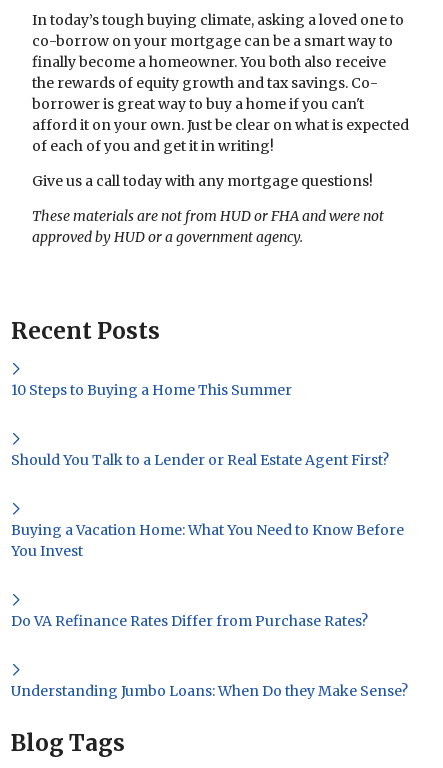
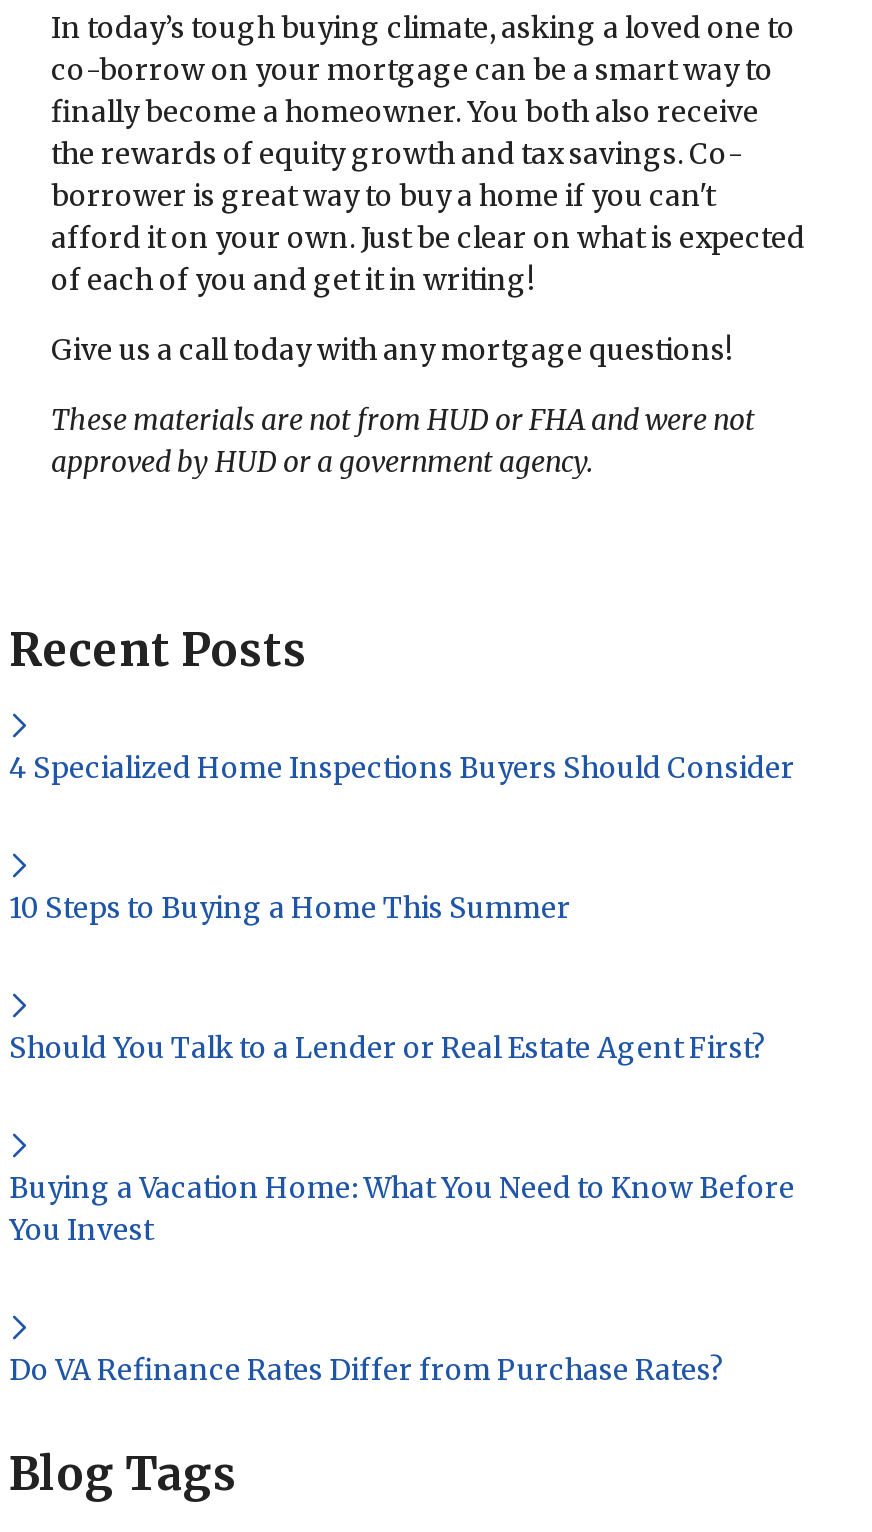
+ 4 Specialized Home Inspections Buyers Should Consider

moved down: 10 Steps to Buying a Home This Summer | Should You Talk to a Lender or Real Estate Agent First? | Buying a Vacation Home: What You Need to Know Before | You Invest | Do VA Refinance Rates Differ from Purchase Rates?

- Understanding Jumbo Loans: When Do they Make Sense?
